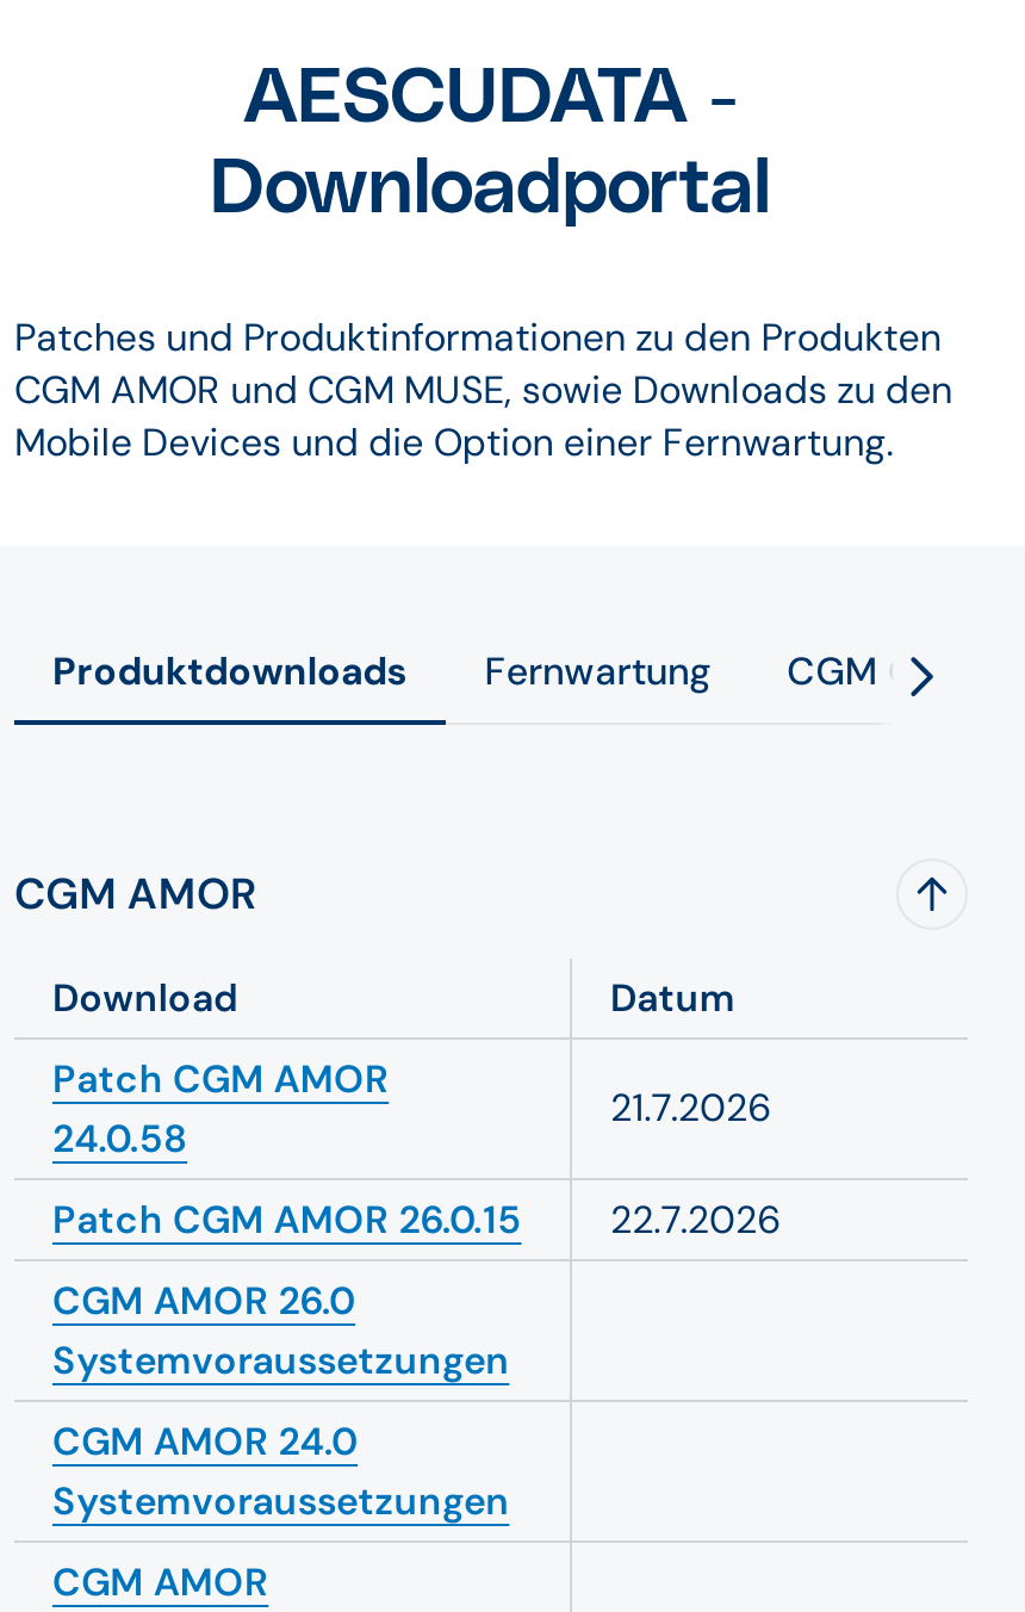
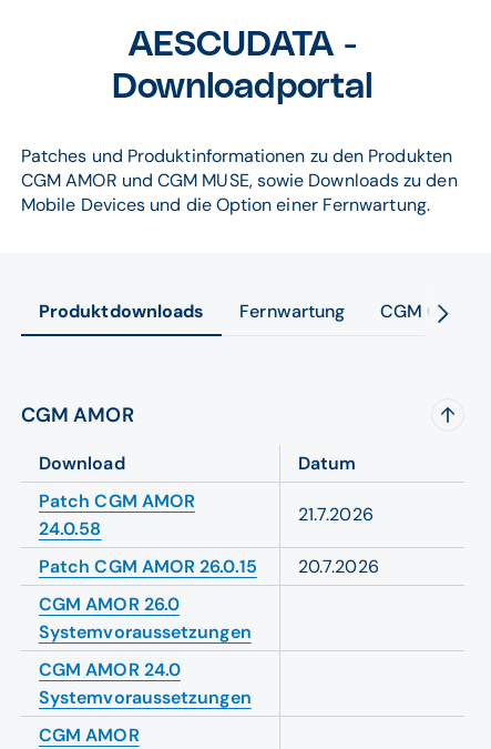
- Patch CGM AMOR 26.0.15 22.7.2026
+ Patch CGM AMOR 26.0.15 20.7.2026
